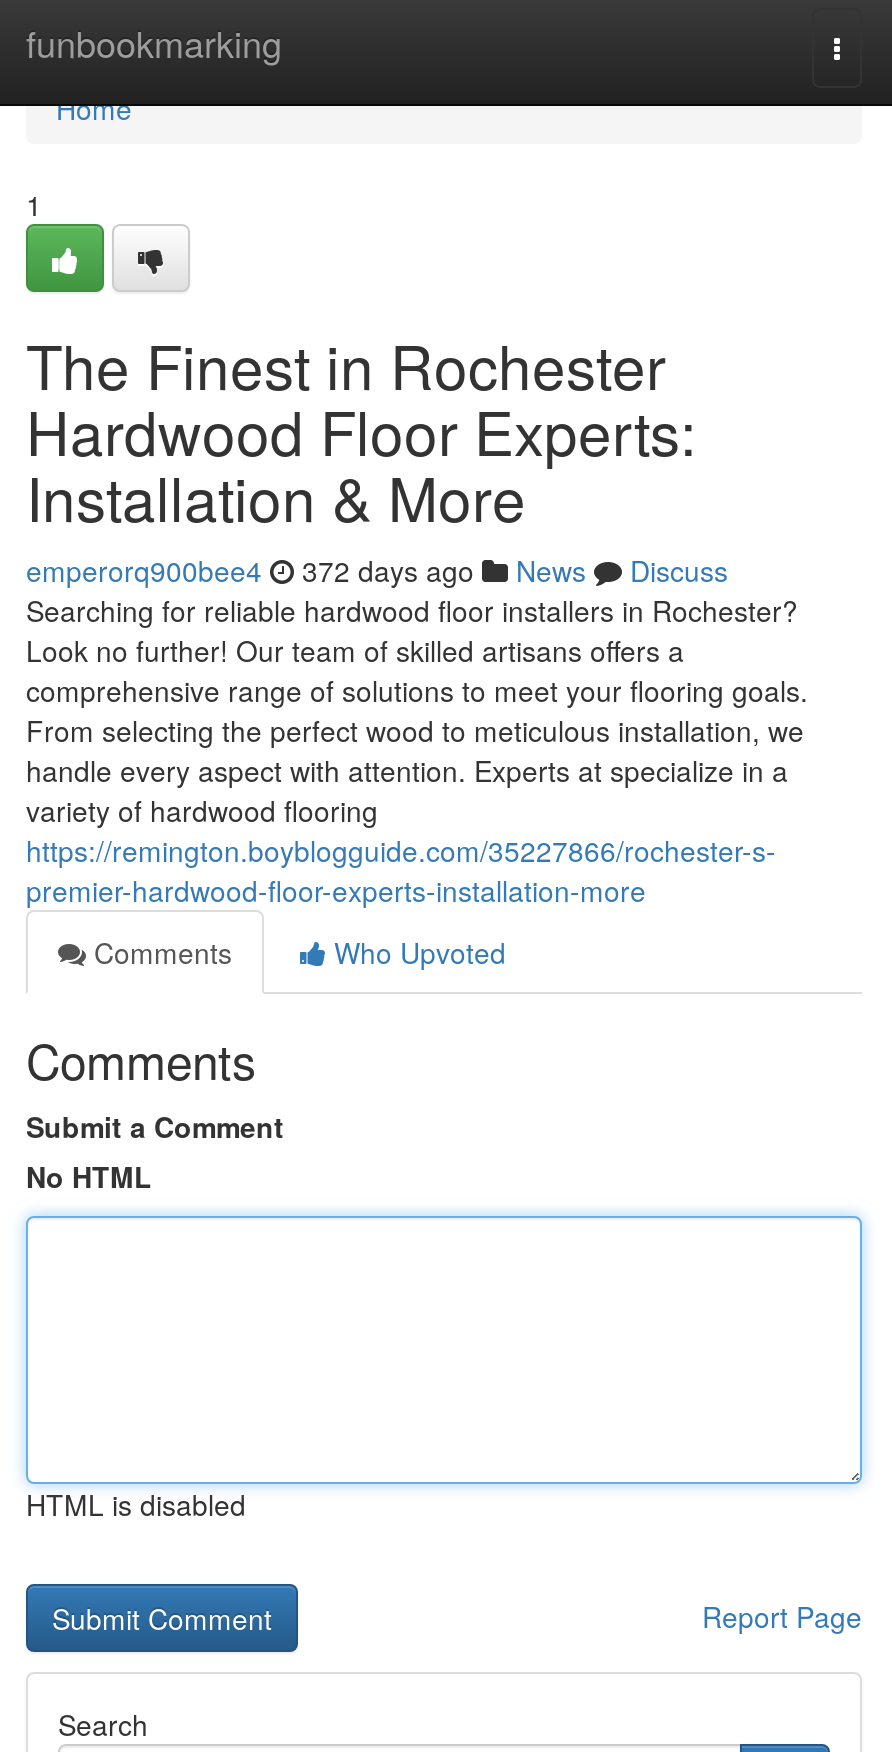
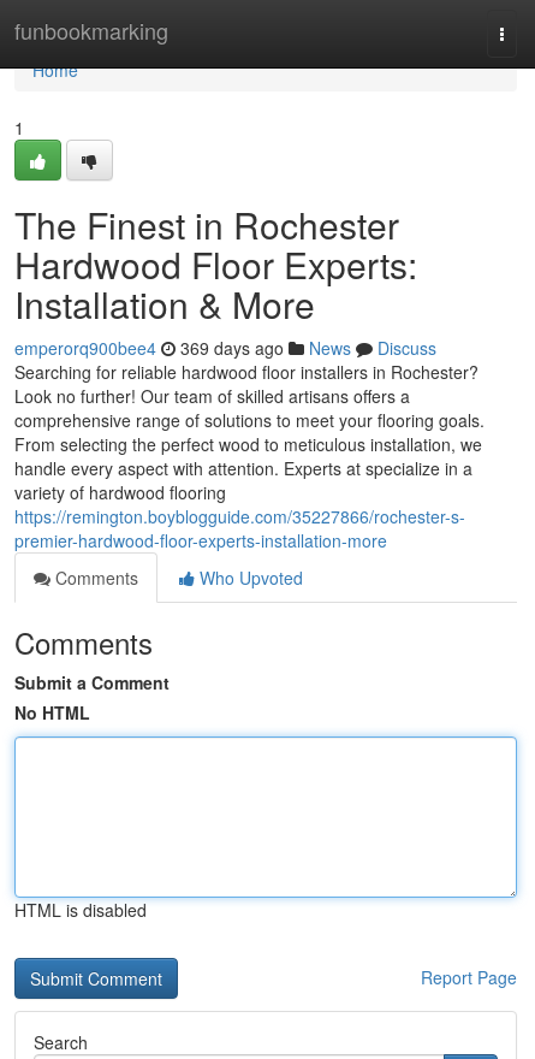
- emperorq900bee4 372 days ago News Discuss
+ emperorq900bee4 369 days ago News Discuss
